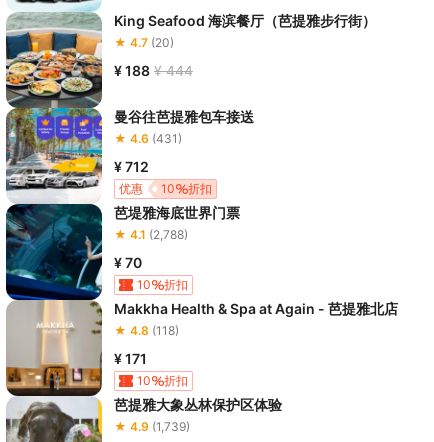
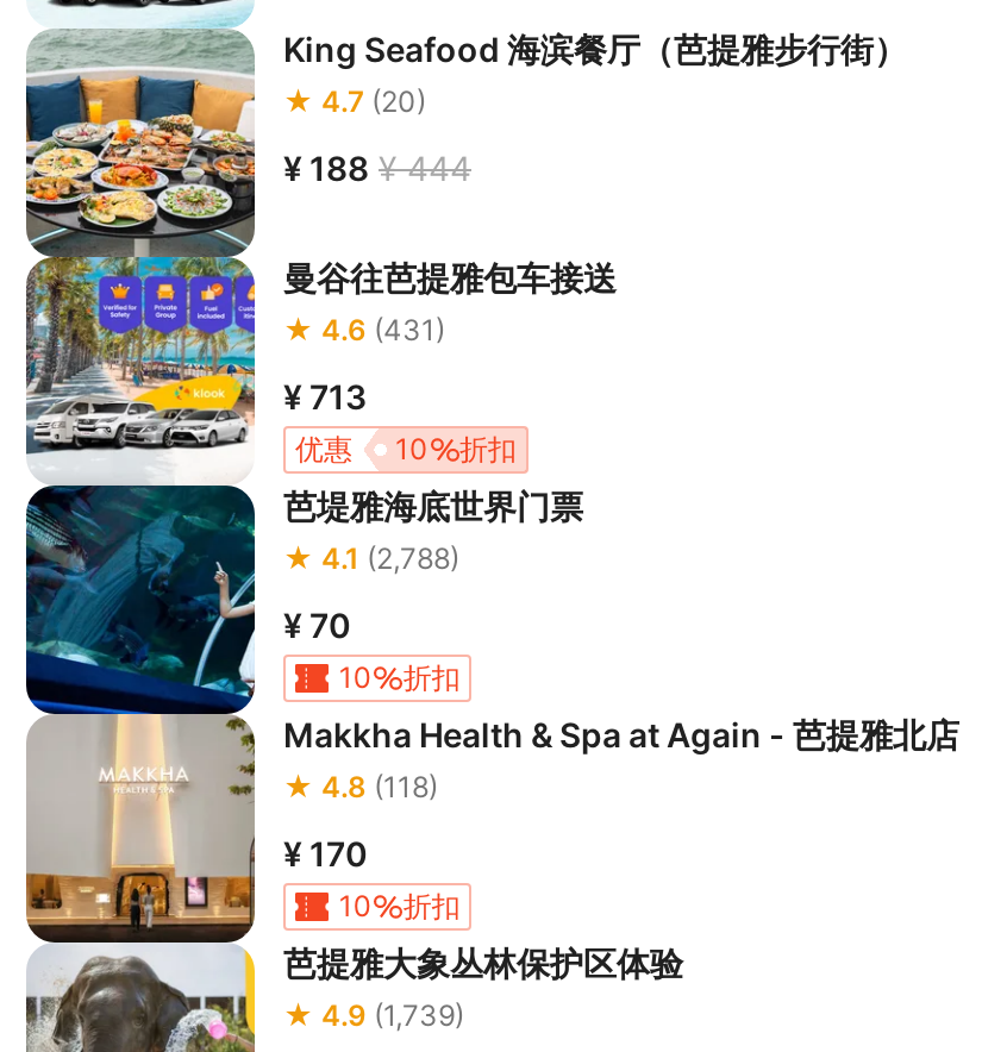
- ¥ 712
+ ¥ 713

- ¥ 171
+ ¥ 170
